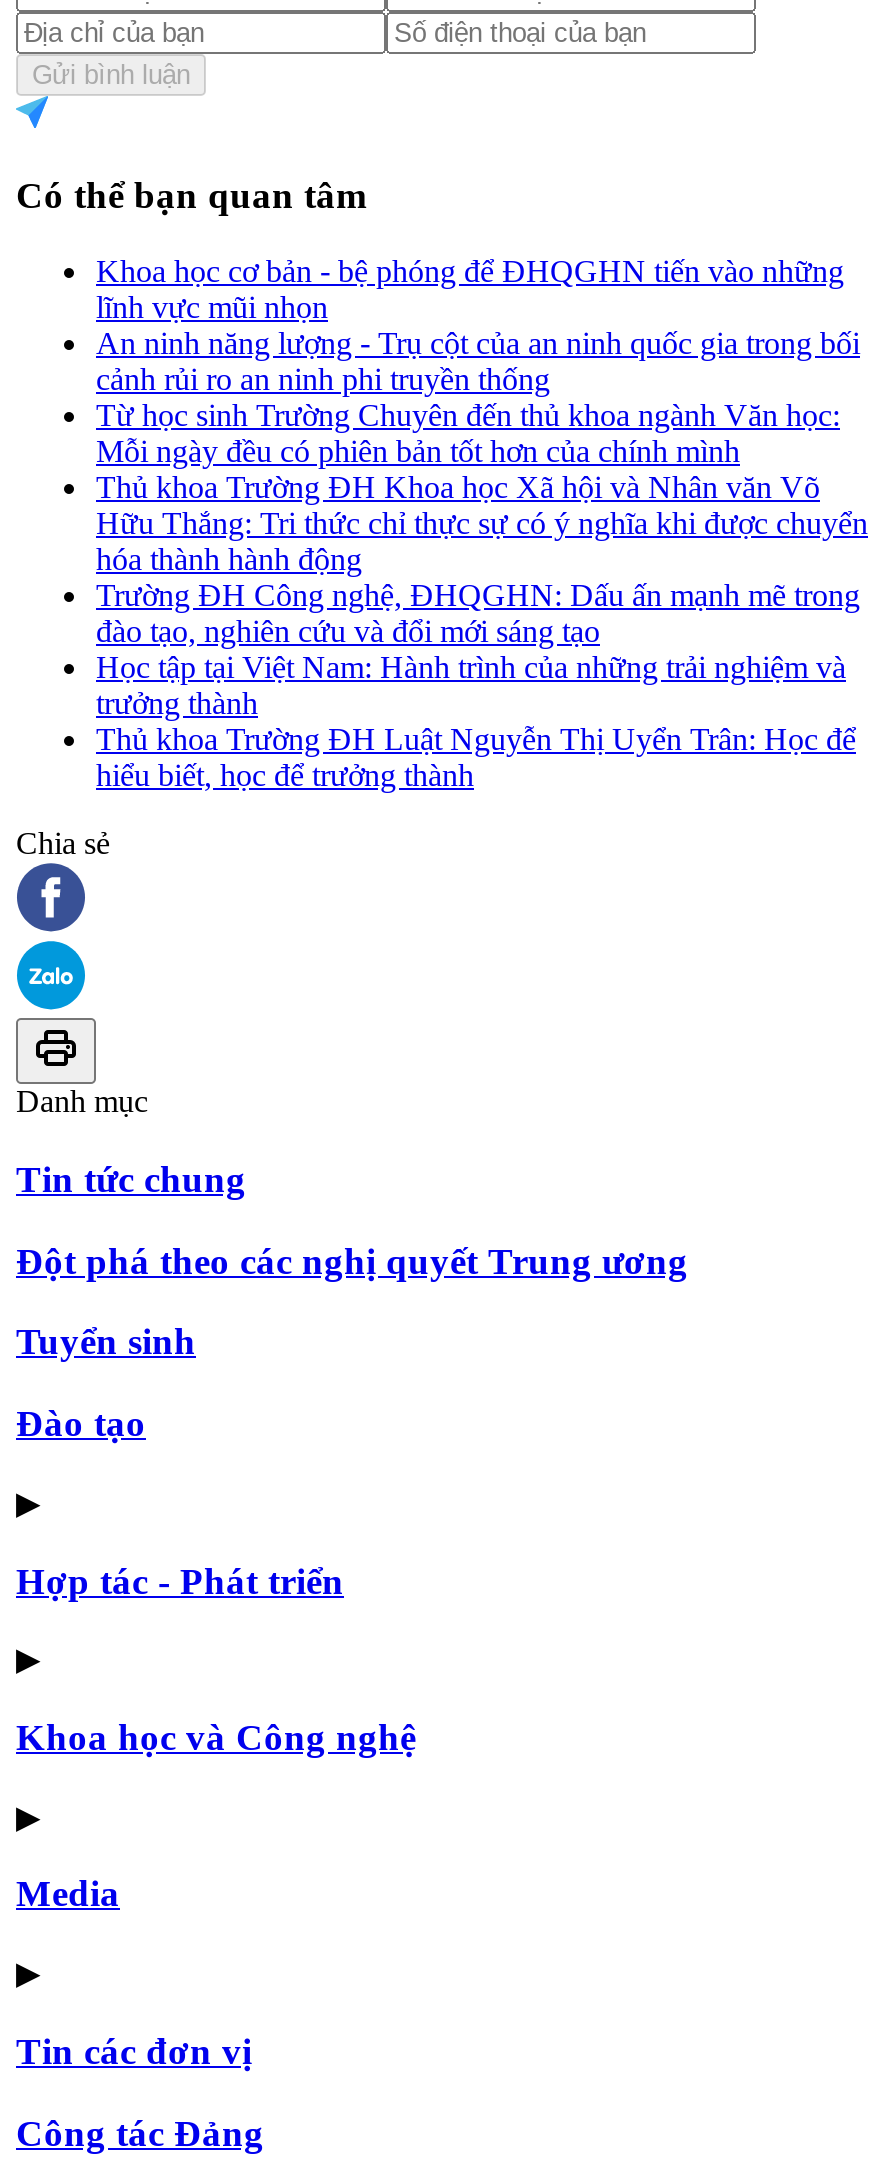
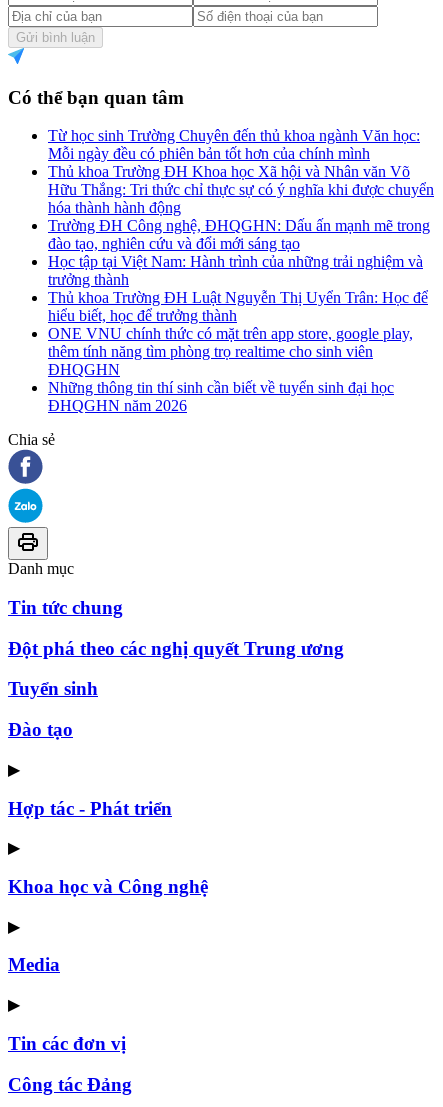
- Khoa học cơ bản - bệ phóng để ĐHQGHN tiến vào những
- lĩnh vực mũi nhọn
- An ninh năng lượng - Trụ cột của an ninh quốc gia trong bối
- cảnh rủi ro an ninh phi truyền thống

moved up: Từ học sinh Trường Chuyên đến thủ khoa ngành Văn học: | Mỗi ngày đều có phiên bản tốt hơn của chính mình | Thủ khoa Trường ĐH Khoa học Xã hội và Nhân văn Võ | ... | Thủ khoa Trường ĐH Luật Nguyễn Thị Uyển Trân: Học để | hiểu biết, học để trưởng thành

+ ONE VNU chính thức có mặt trên app store, google play,
+ thêm tính năng tìm phòng trọ realtime cho sinh viên
+ ĐHQGHN
+ Những thông tin thí sinh cần biết về tuyển sinh đại học
+ ĐHQGHN năm 2026
